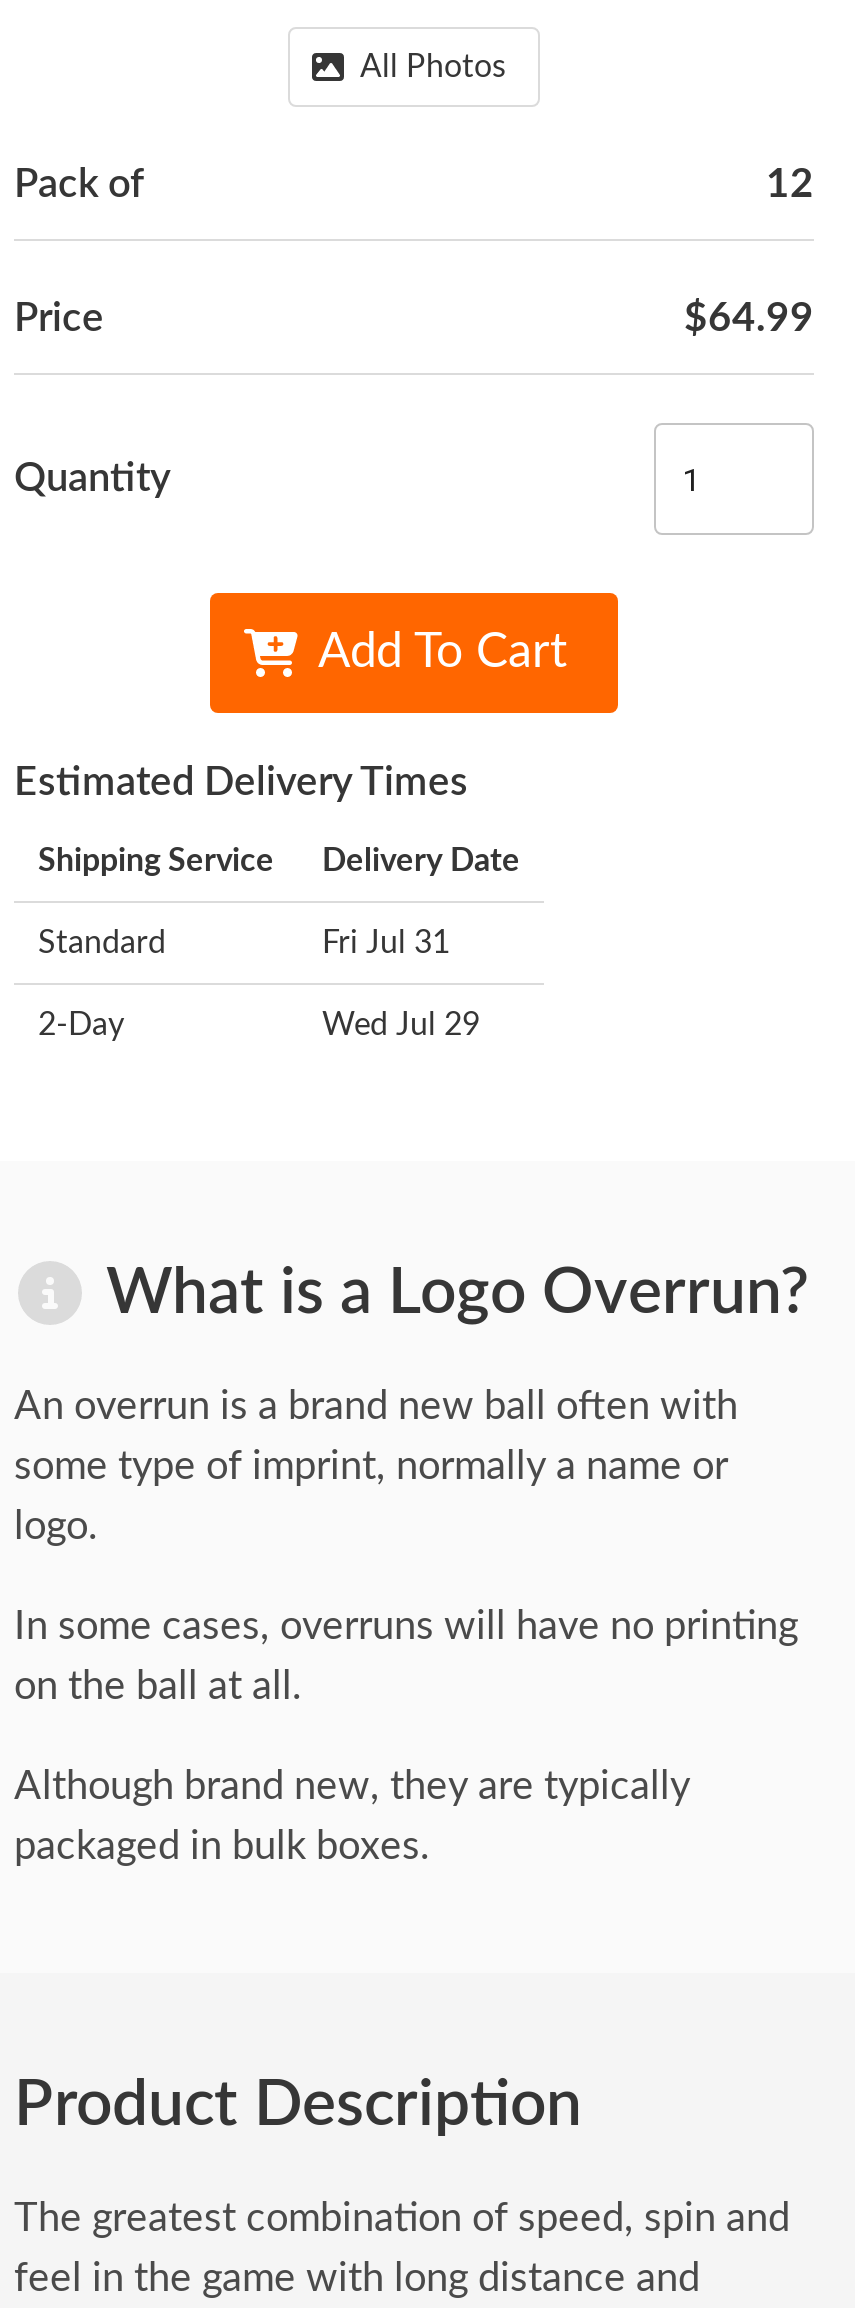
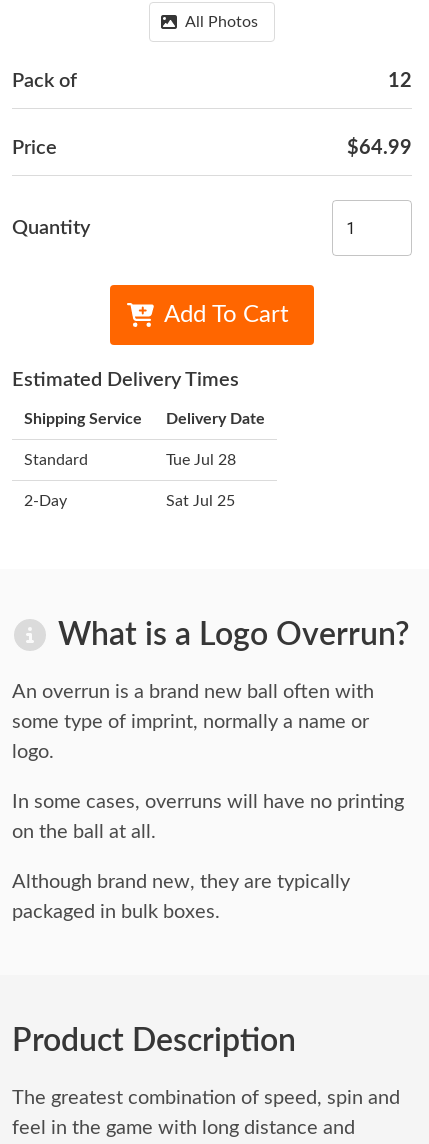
- Fri Jul 31
+ Tue Jul 28

- Wed Jul 29
+ Sat Jul 25
